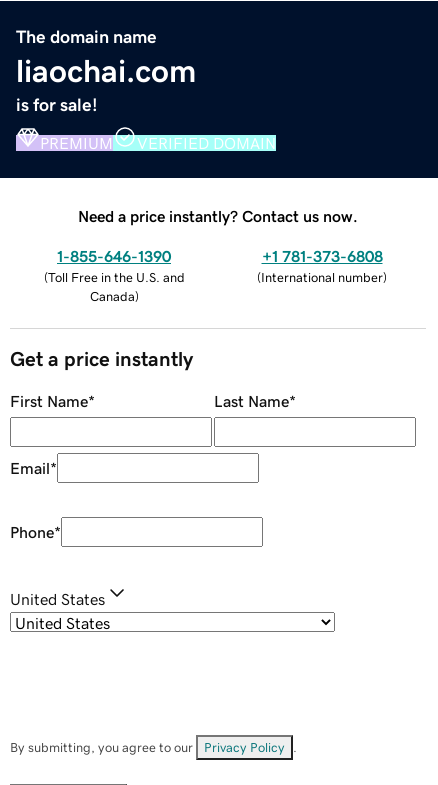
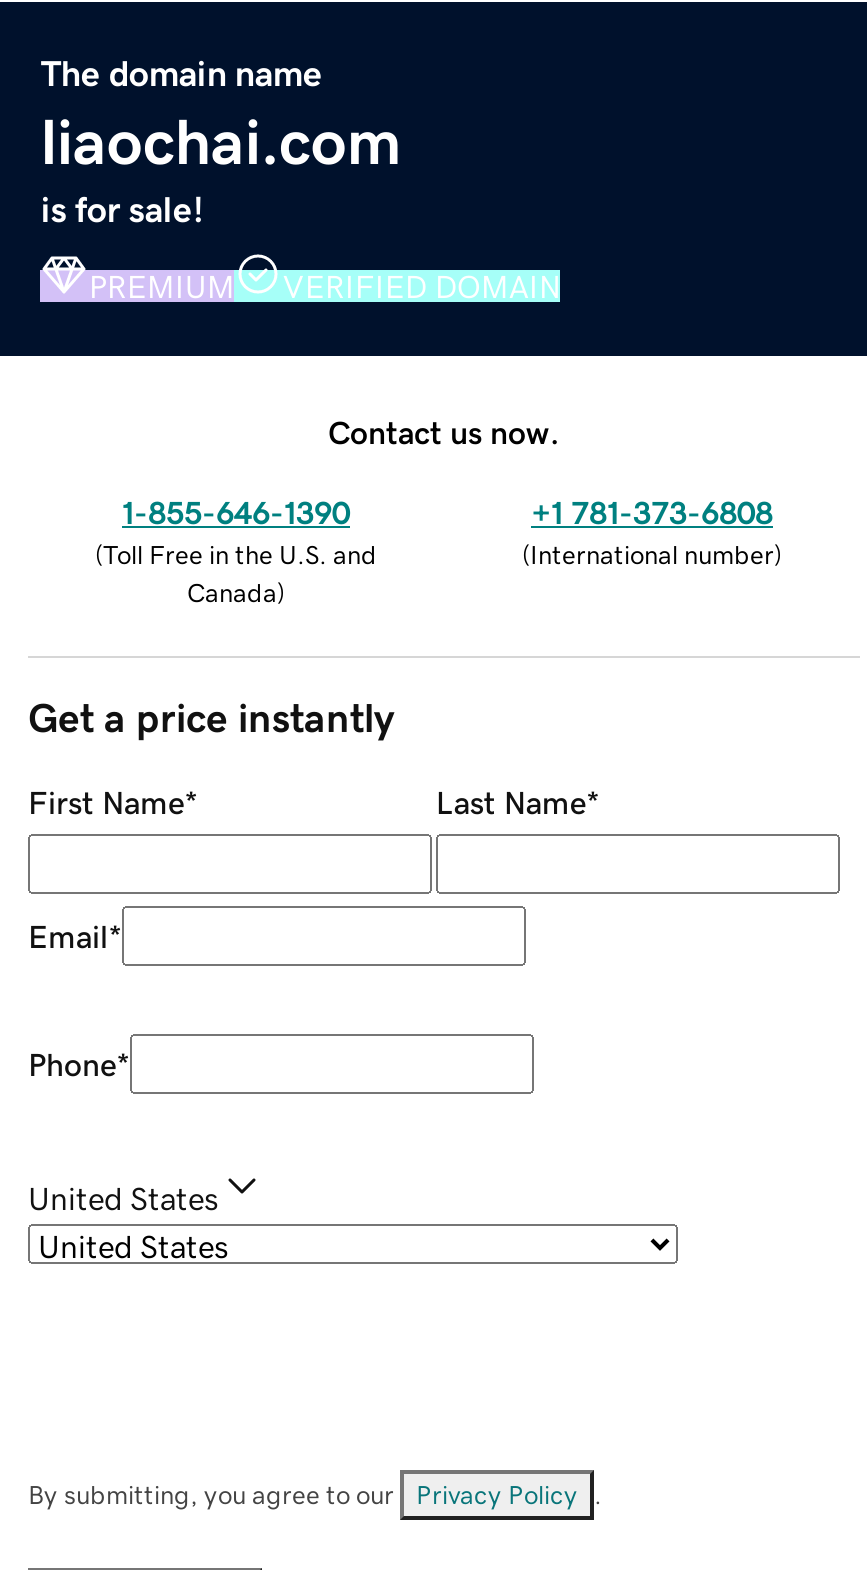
- Need a price instantly? Contact us now.
+ Contact us now.
